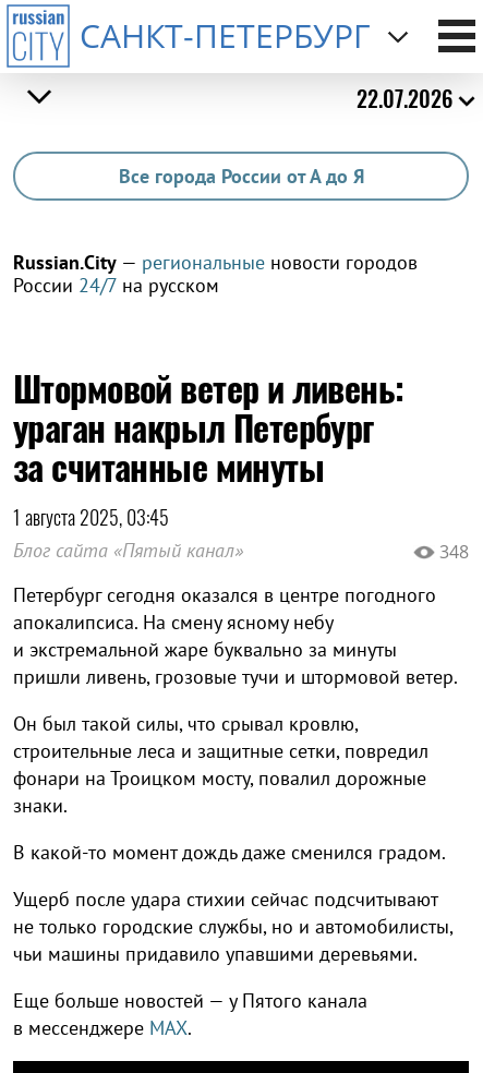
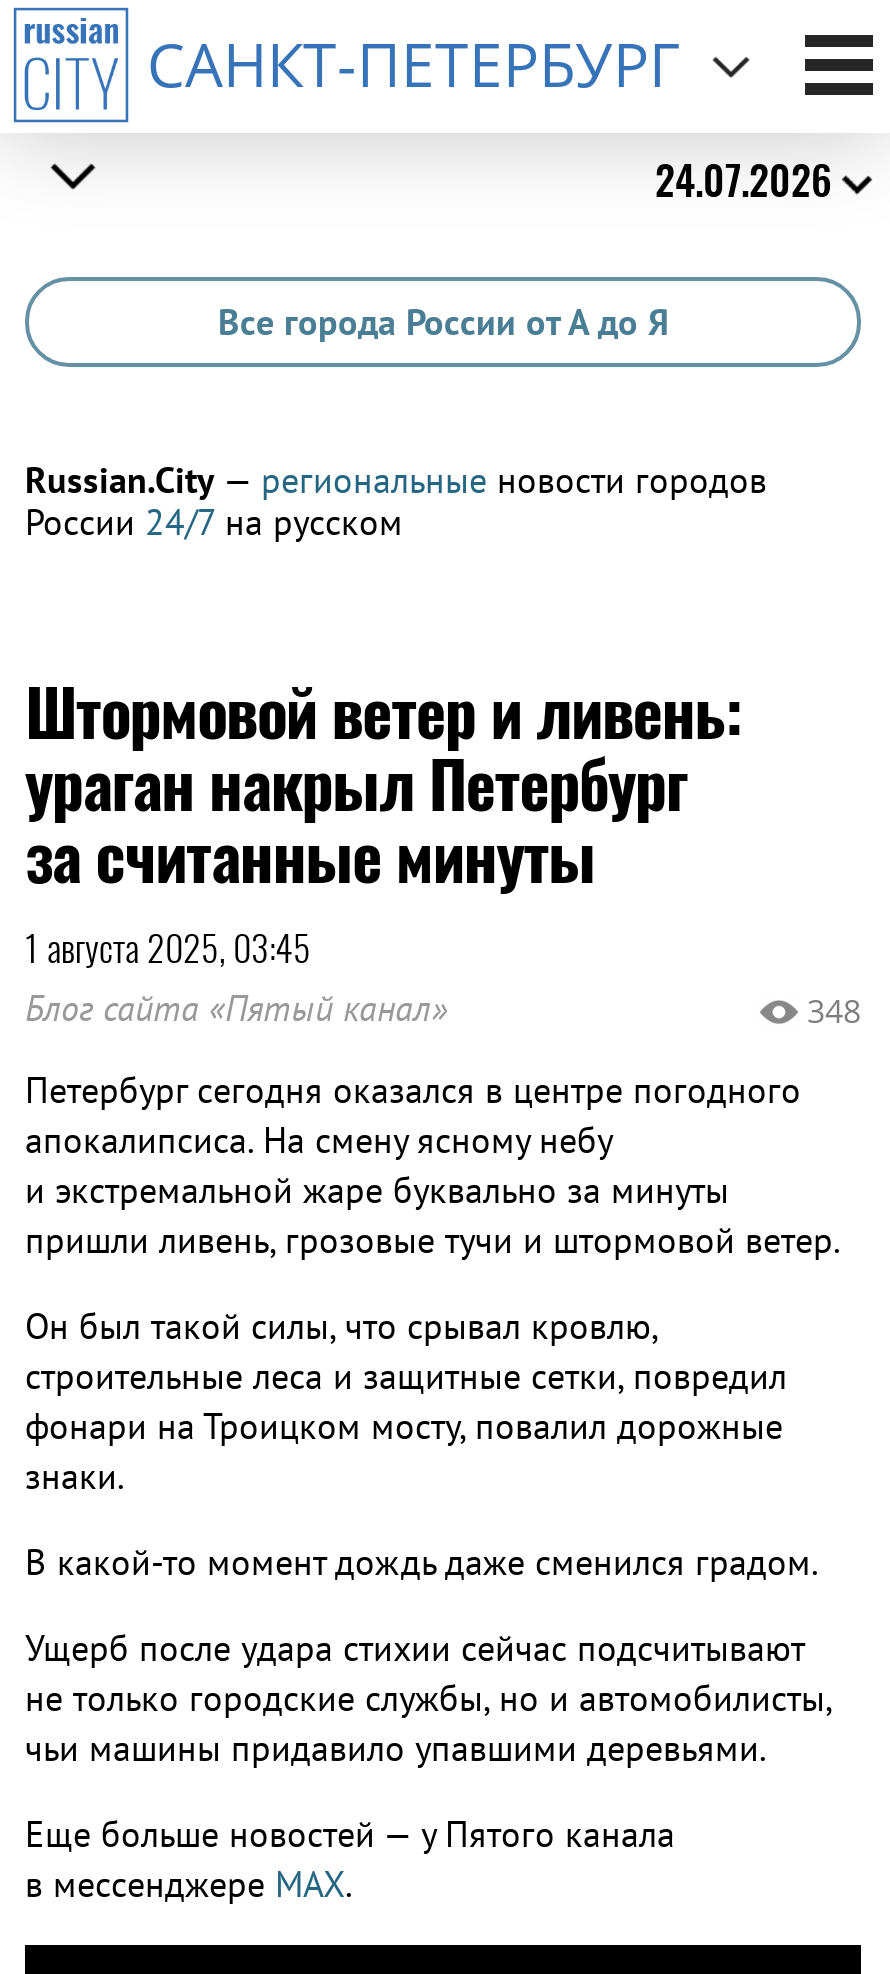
- 22.07.2026
+ 24.07.2026
